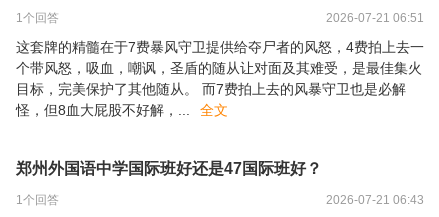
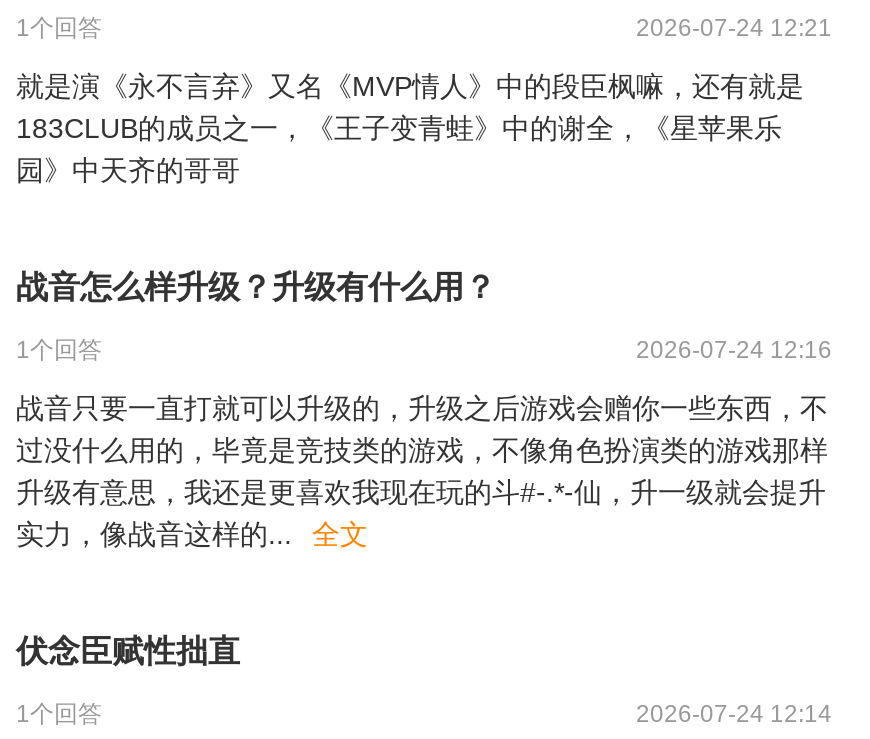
- 2026-07-21 06:51
- 这套牌的精髓在于7费暴风守卫提供给夺尸者的风怒，4费拍上去一
- 个带风怒，吸血，嘲讽，圣盾的随从让对面及其难受，是最佳集火
- 目标，完美保护了其他随从。 而7费拍上去的风暴守卫也是必解
- 怪，但8血大屁股不好解，...
+ 2026-07-24 12:21
+ 就是演《永不言弃》又名《MVP情人》中的段臣枫嘛，还有就是
+ 183CLUB的成员之一，《王子变青蛙》中的谢全，《星苹果乐
+ 园》中天齐的哥哥
+ 战音怎么样升级？升级有什么用？
+ 1个回答
+ 2026-07-24 12:16
+ 战音只要一直打就可以升级的，升级之后游戏会赠你一些东西，不
+ 过没什么用的，毕竟是竞技类的游戏，不像角色扮演类的游戏那样
+ 升级有意思，我还是更喜欢我现在玩的斗#-.*-仙，升一级就会提升
+ 实力，像战音这样的...

- 郑州外国语中学国际班好还是47国际班好？
+ 伏念臣赋性拙直

- 2026-07-21 06:43
+ 2026-07-24 12:14
